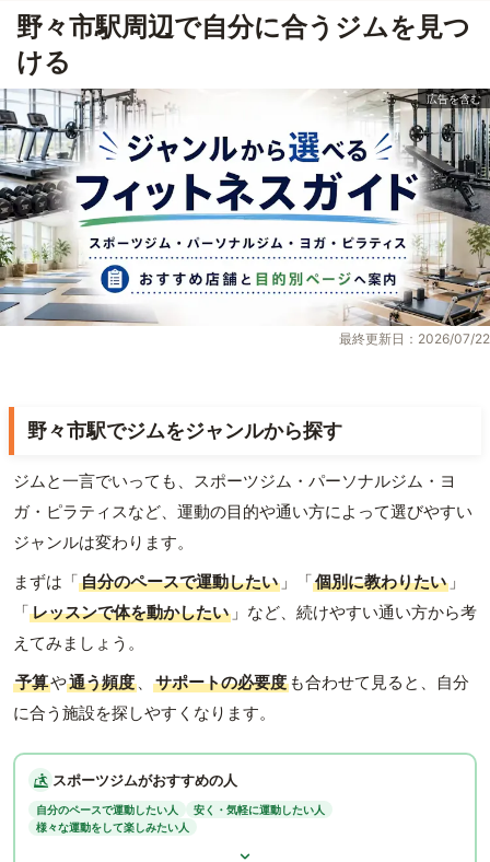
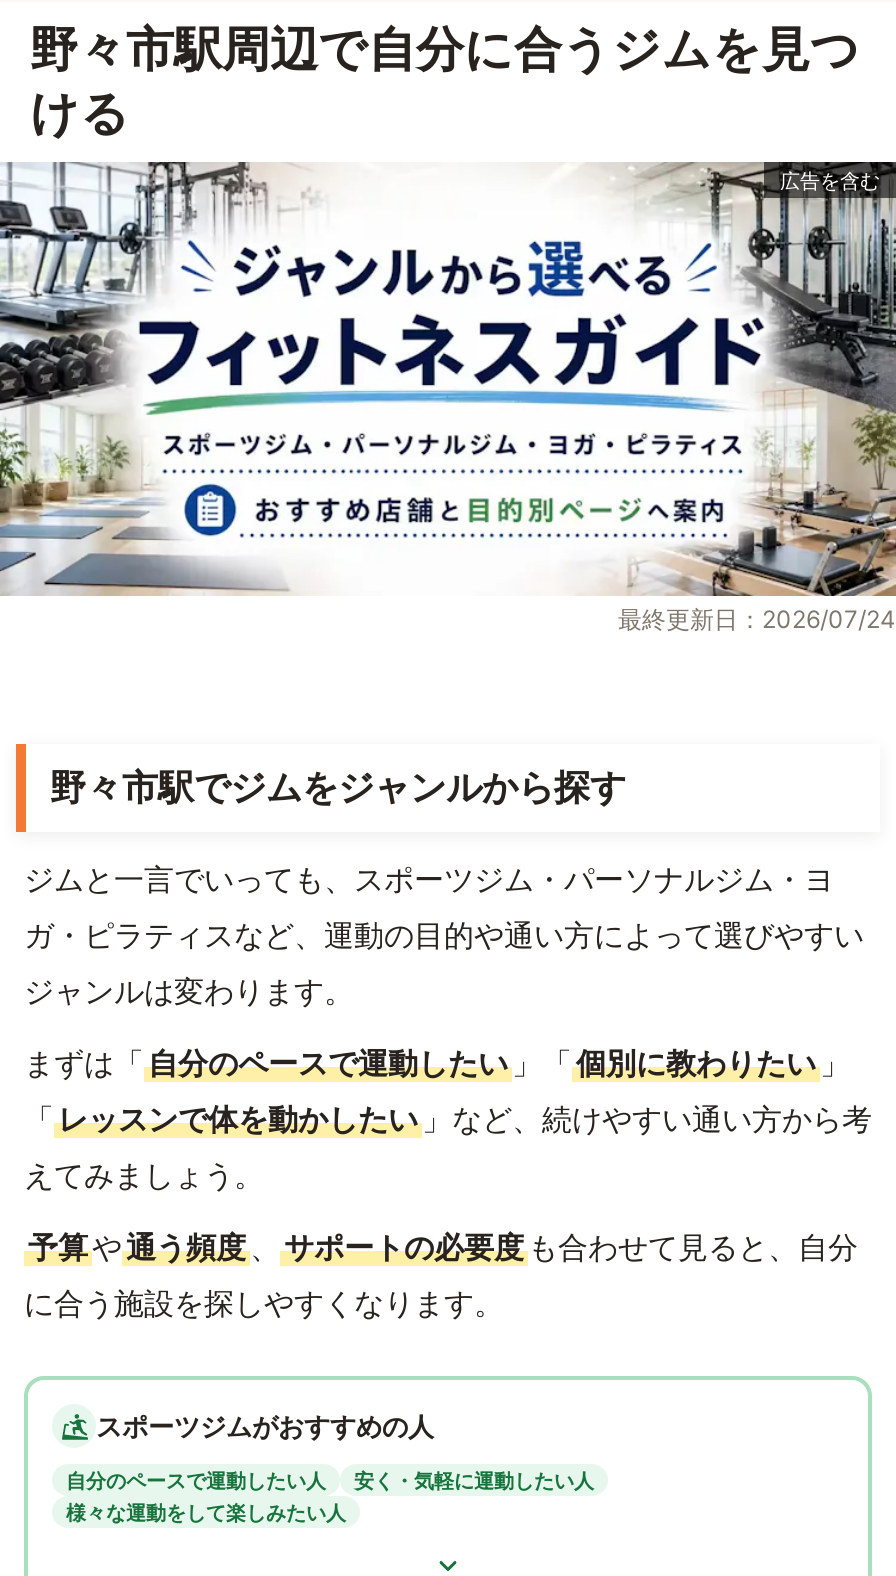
- 最終更新日：2026/07/22
+ 最終更新日：2026/07/24
